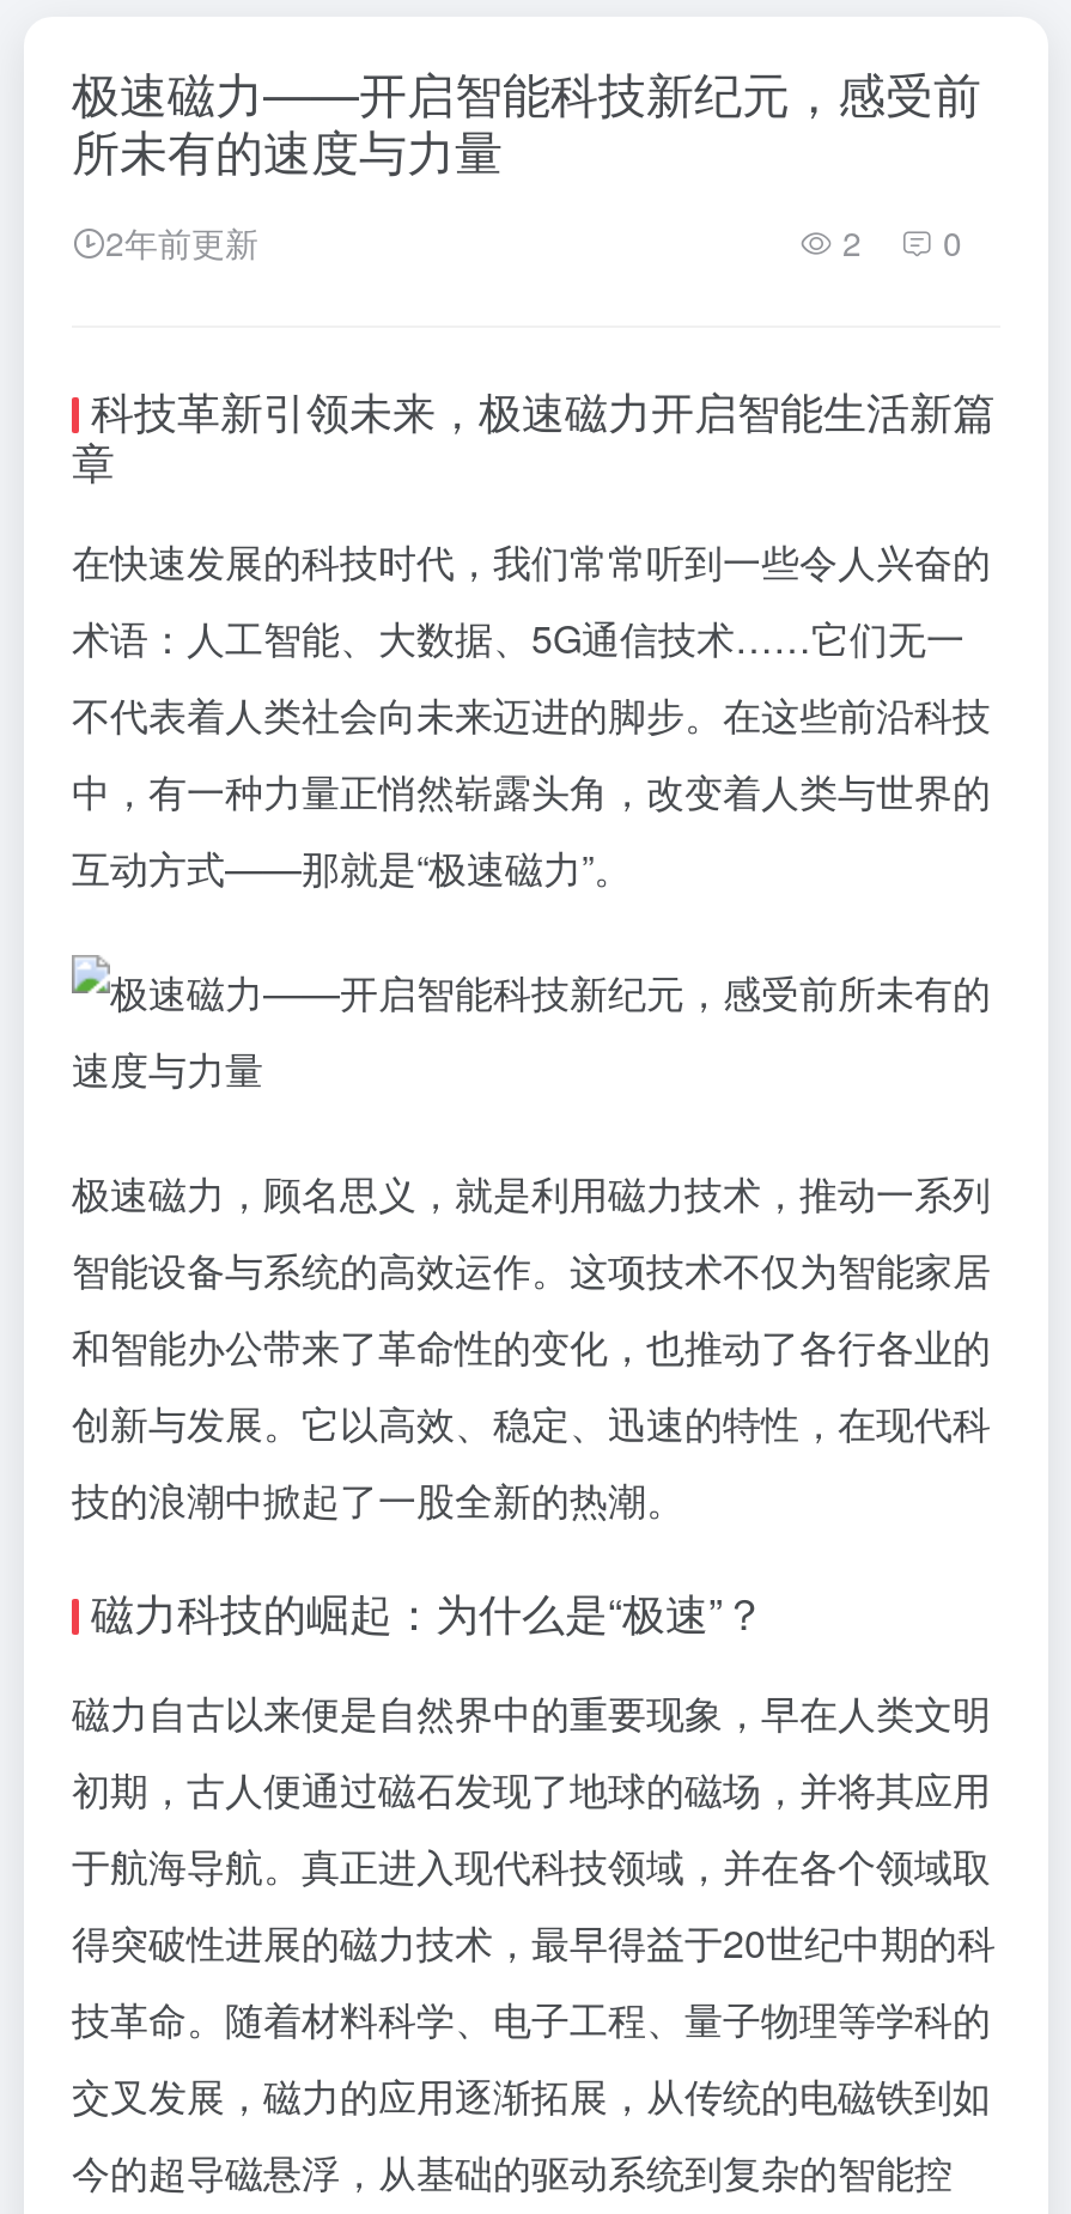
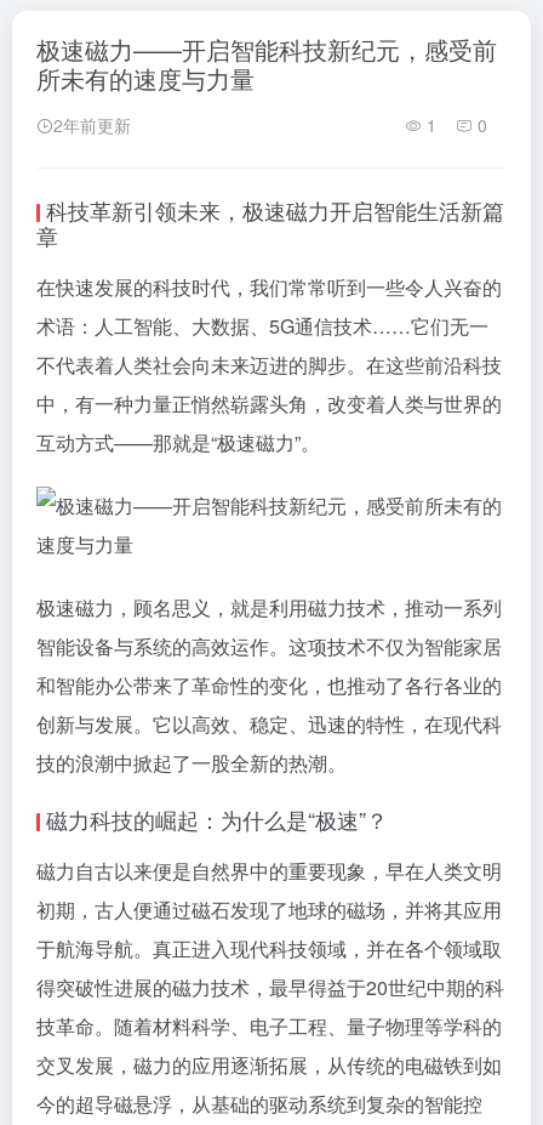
- 2 0
+ 1 0
